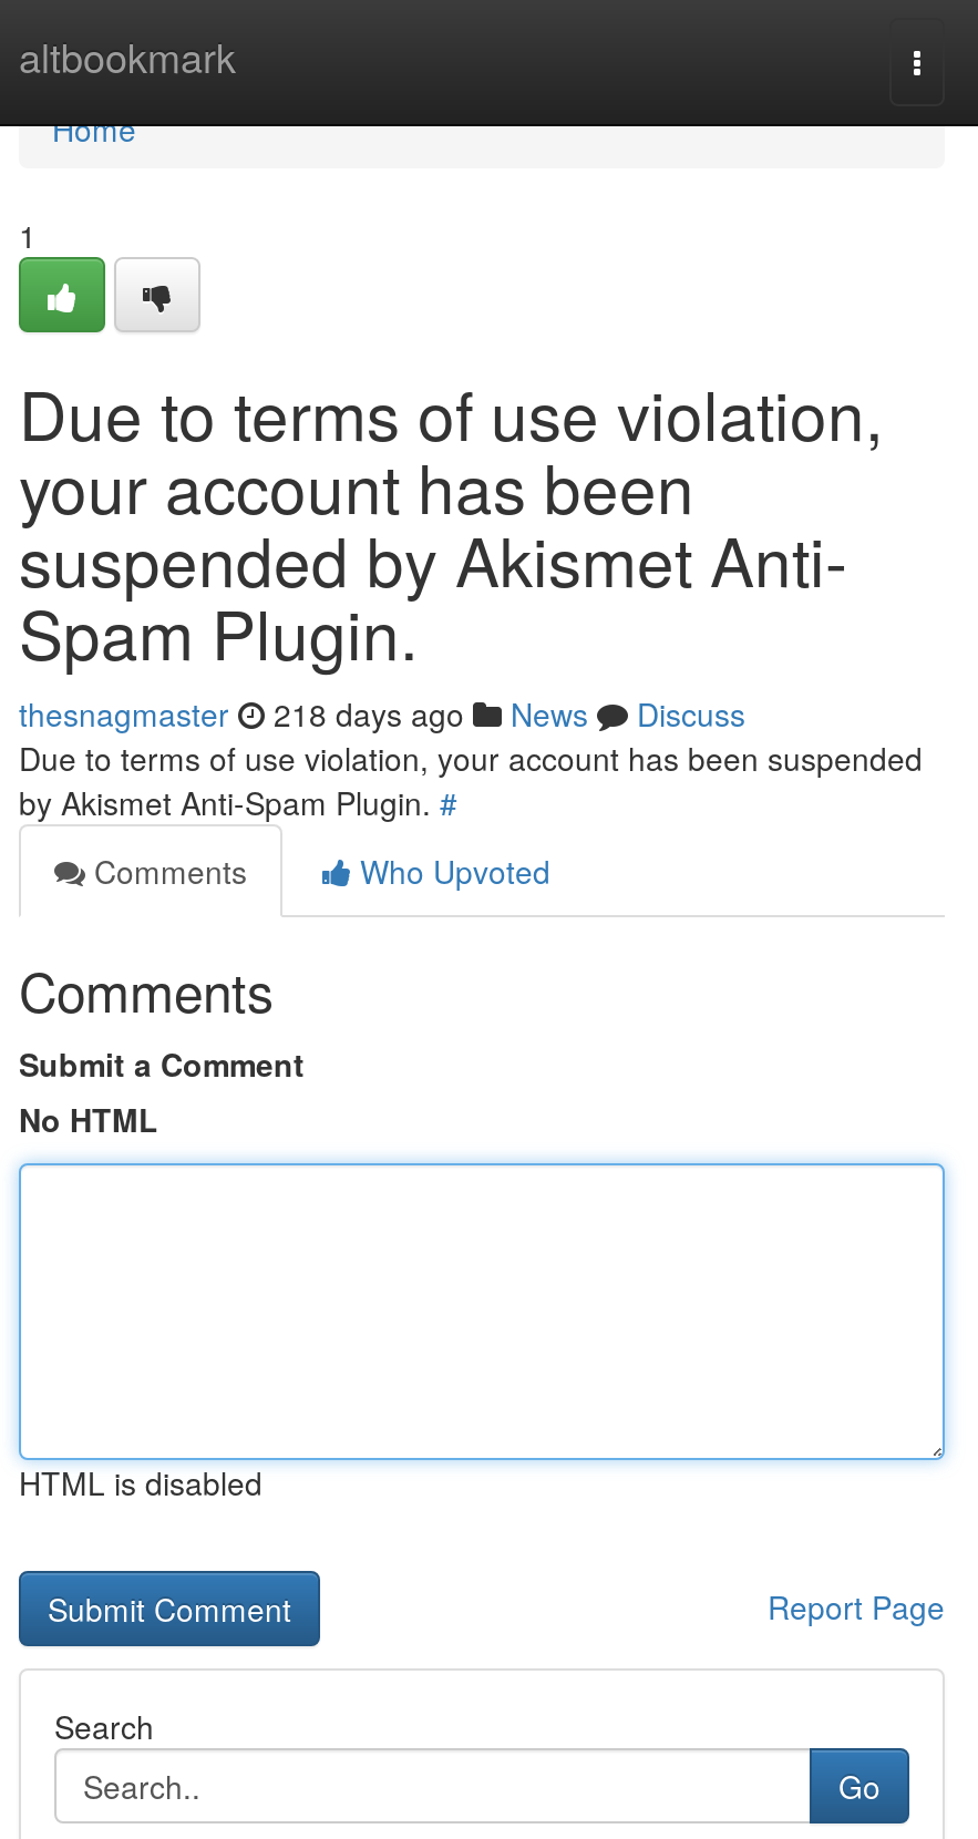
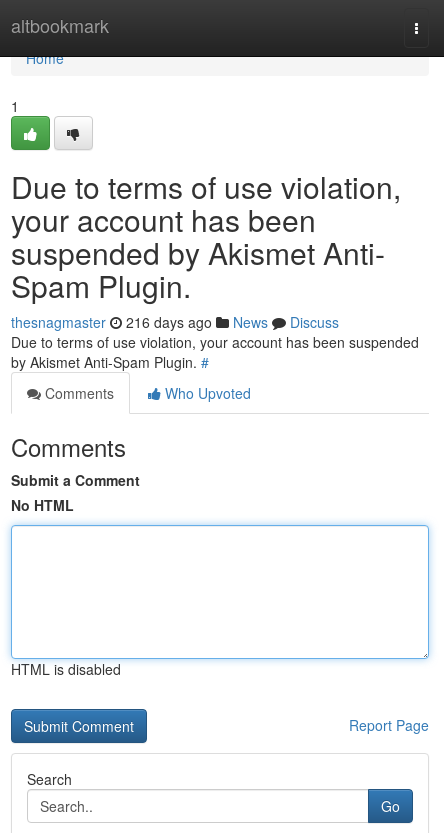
- thesnagmaster 218 days ago News Discuss
+ thesnagmaster 216 days ago News Discuss
